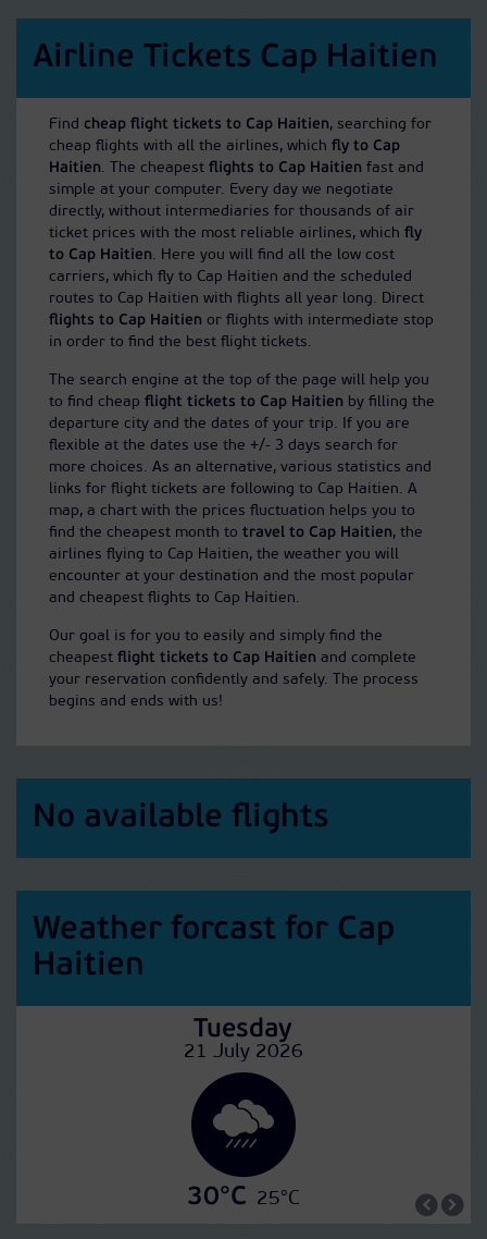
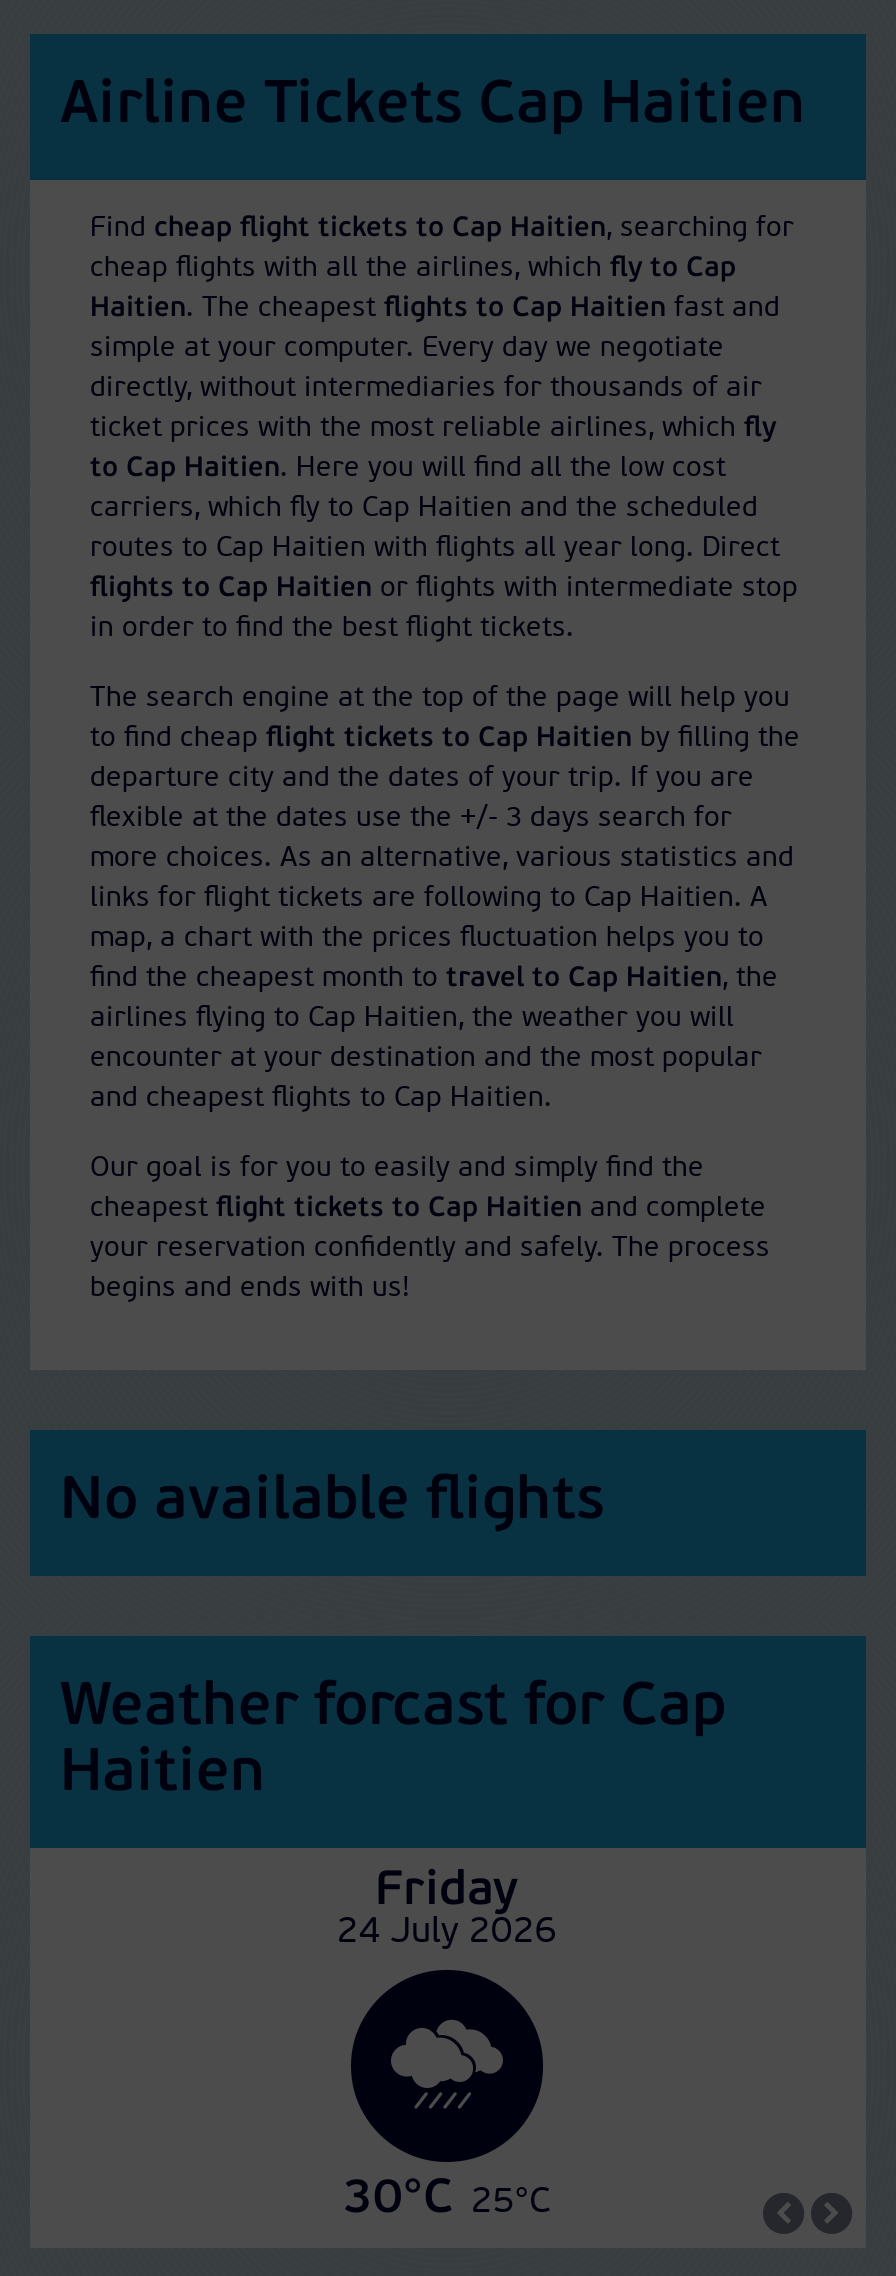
- Tuesday
- 21 July 2026
+ Friday
+ 24 July 2026
